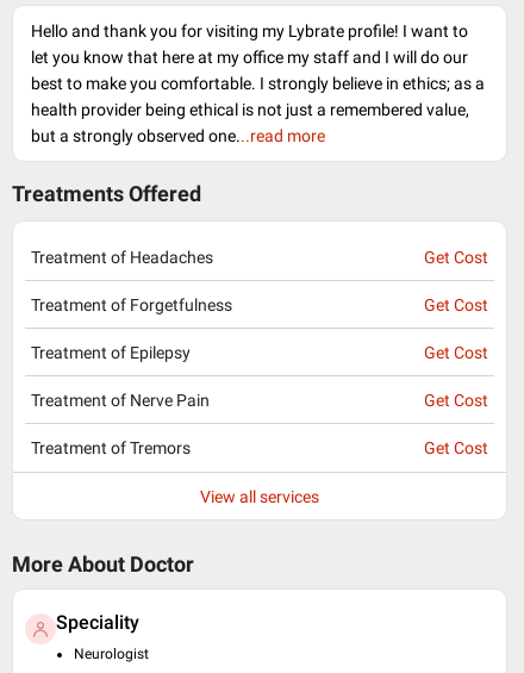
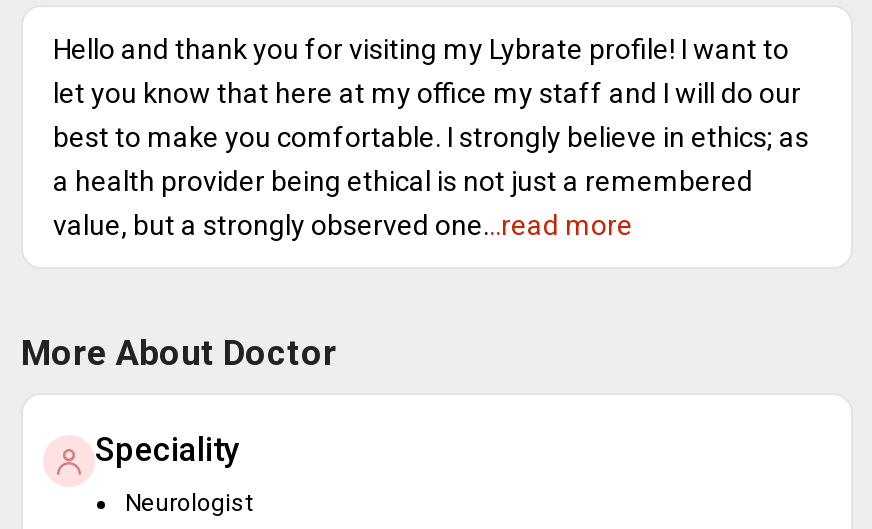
- best to make you comfortable. I strongly believe in ethics; as a
- health provider being ethical is not just a remembered value,
- but a strongly observed one...read more
- Treatments Offered
- Treatment of Headaches
- Get Cost
- Treatment of Forgetfulness
- Get Cost
- Treatment of Epilepsy
- Get Cost
- Treatment of Nerve Pain
- Get Cost
- Treatment of Tremors
- Get Cost
- View all services
+ best to make you comfortable. I strongly believe in ethics; as
+ a health provider being ethical is not just a remembered
+ value, but a strongly observed one...read more
